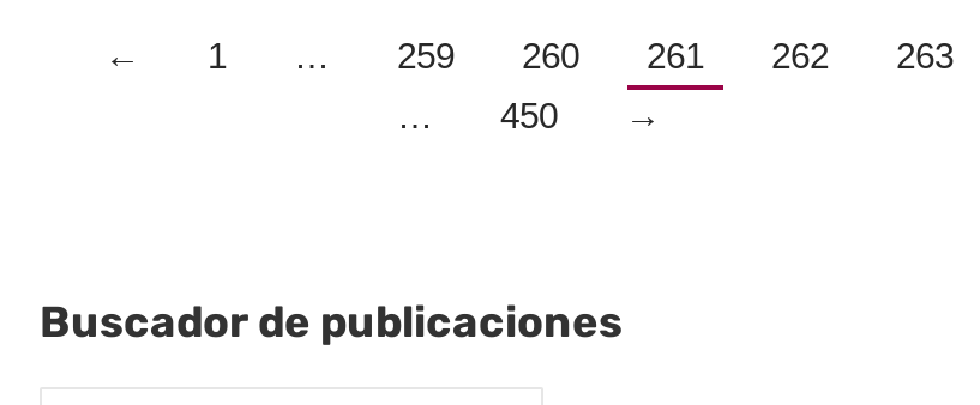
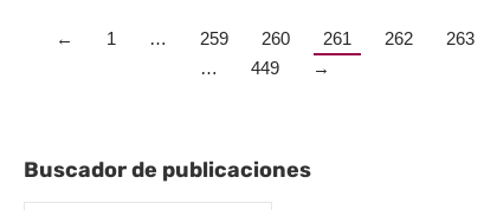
- 450
+ 449
